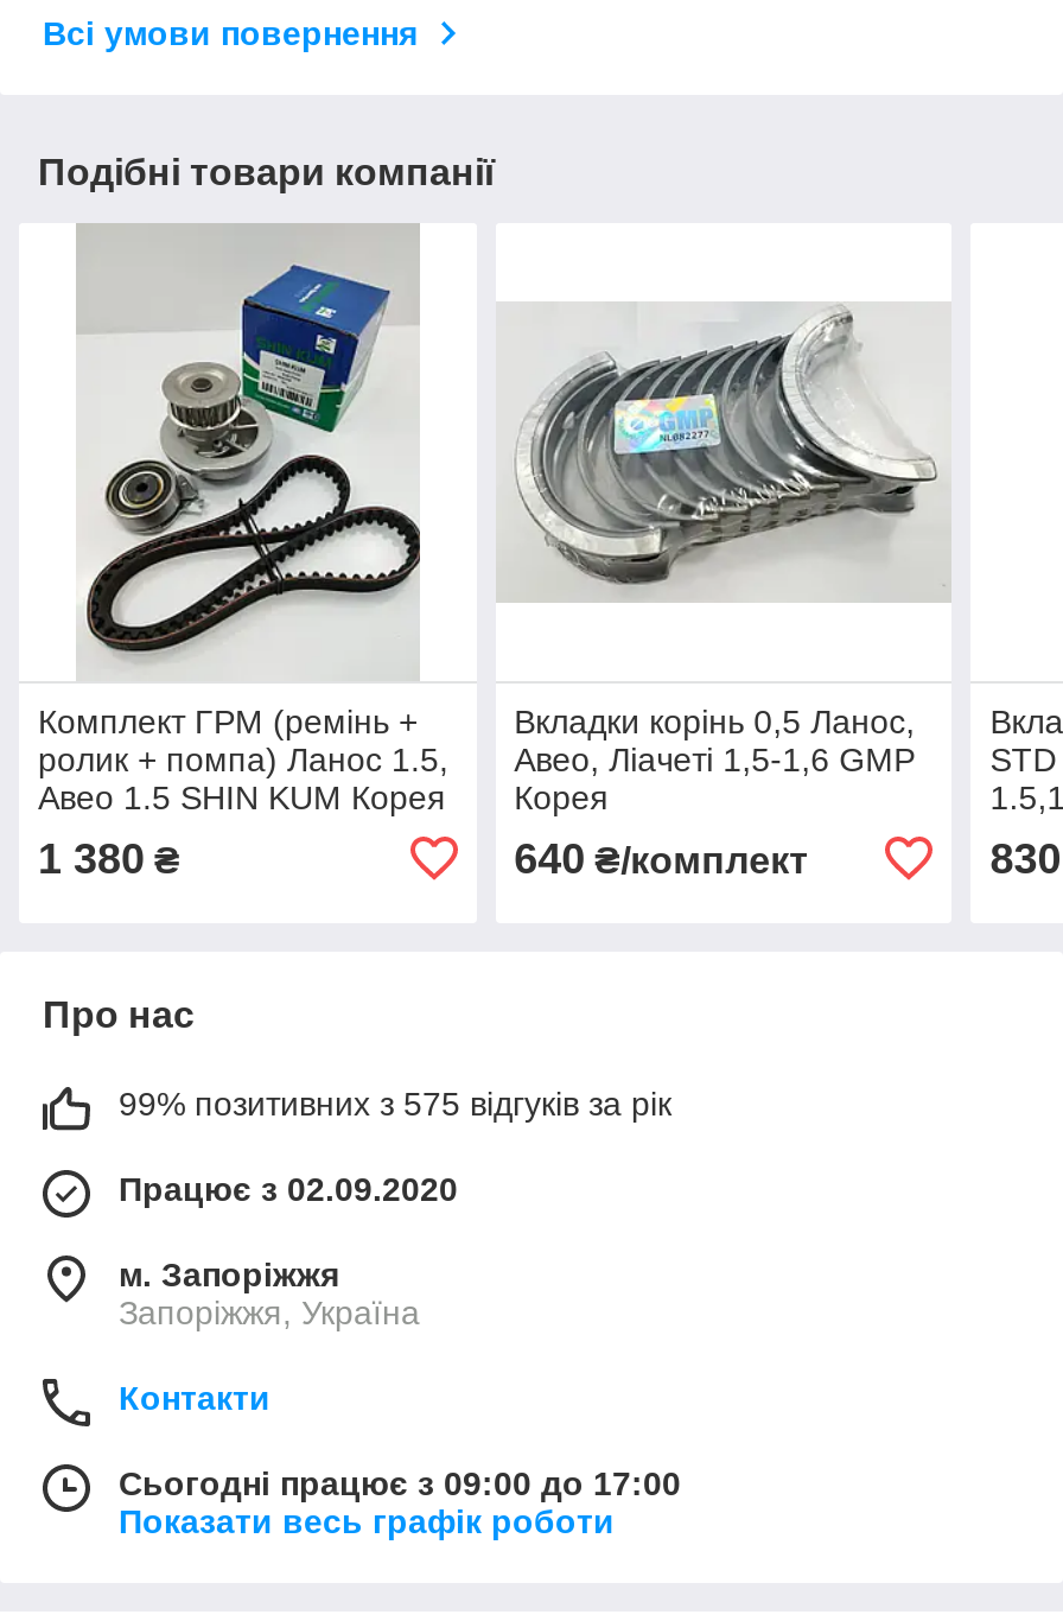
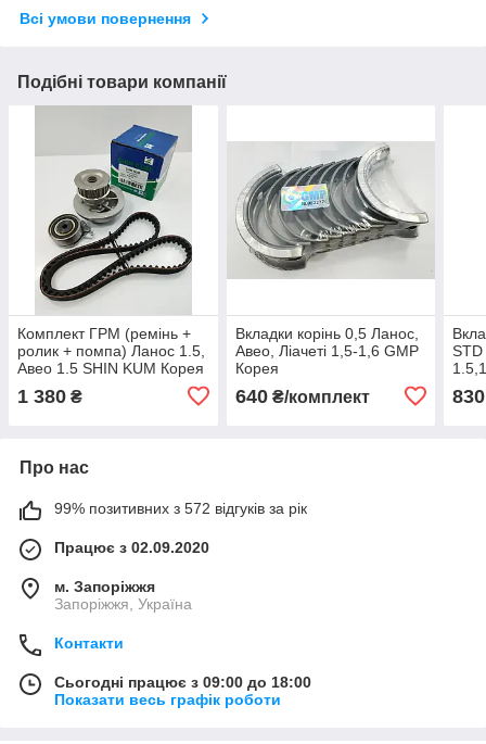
- 99% позитивних з 575 відгуків за рік
+ 99% позитивних з 572 відгуків за рік

- Сьогодні працює з 09:00 до 17:00
+ Сьогодні працює з 09:00 до 18:00
